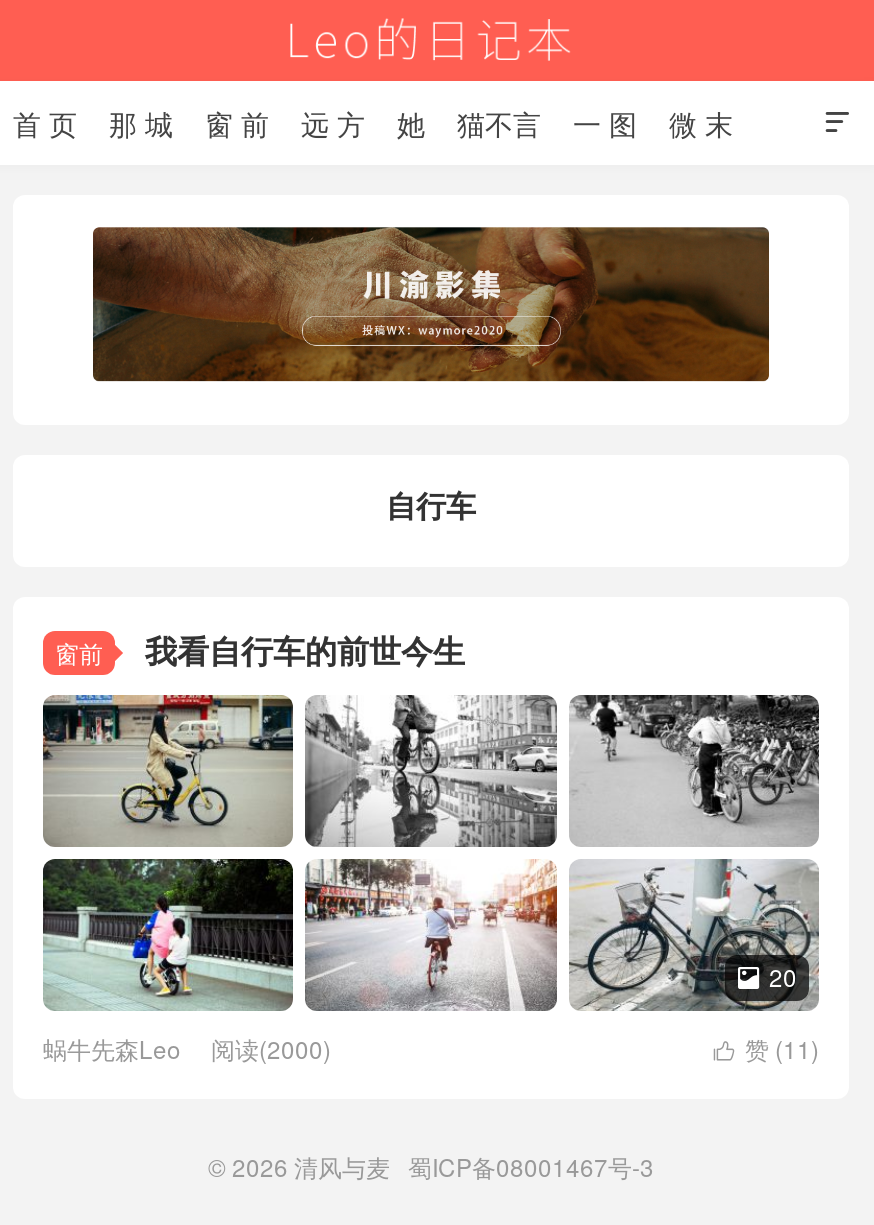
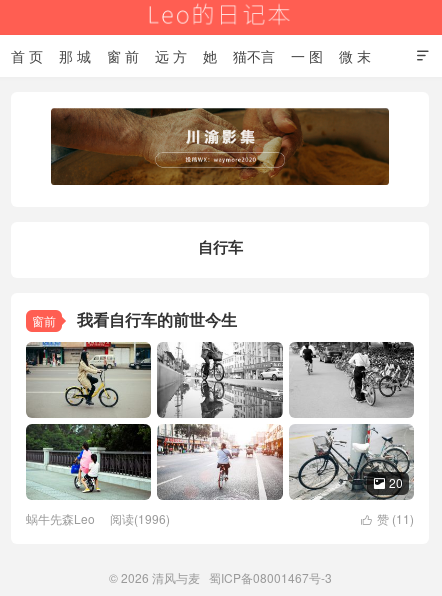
- 蜗牛先森Leo 阅读(2000)
+ 蜗牛先森Leo 阅读(1996)
